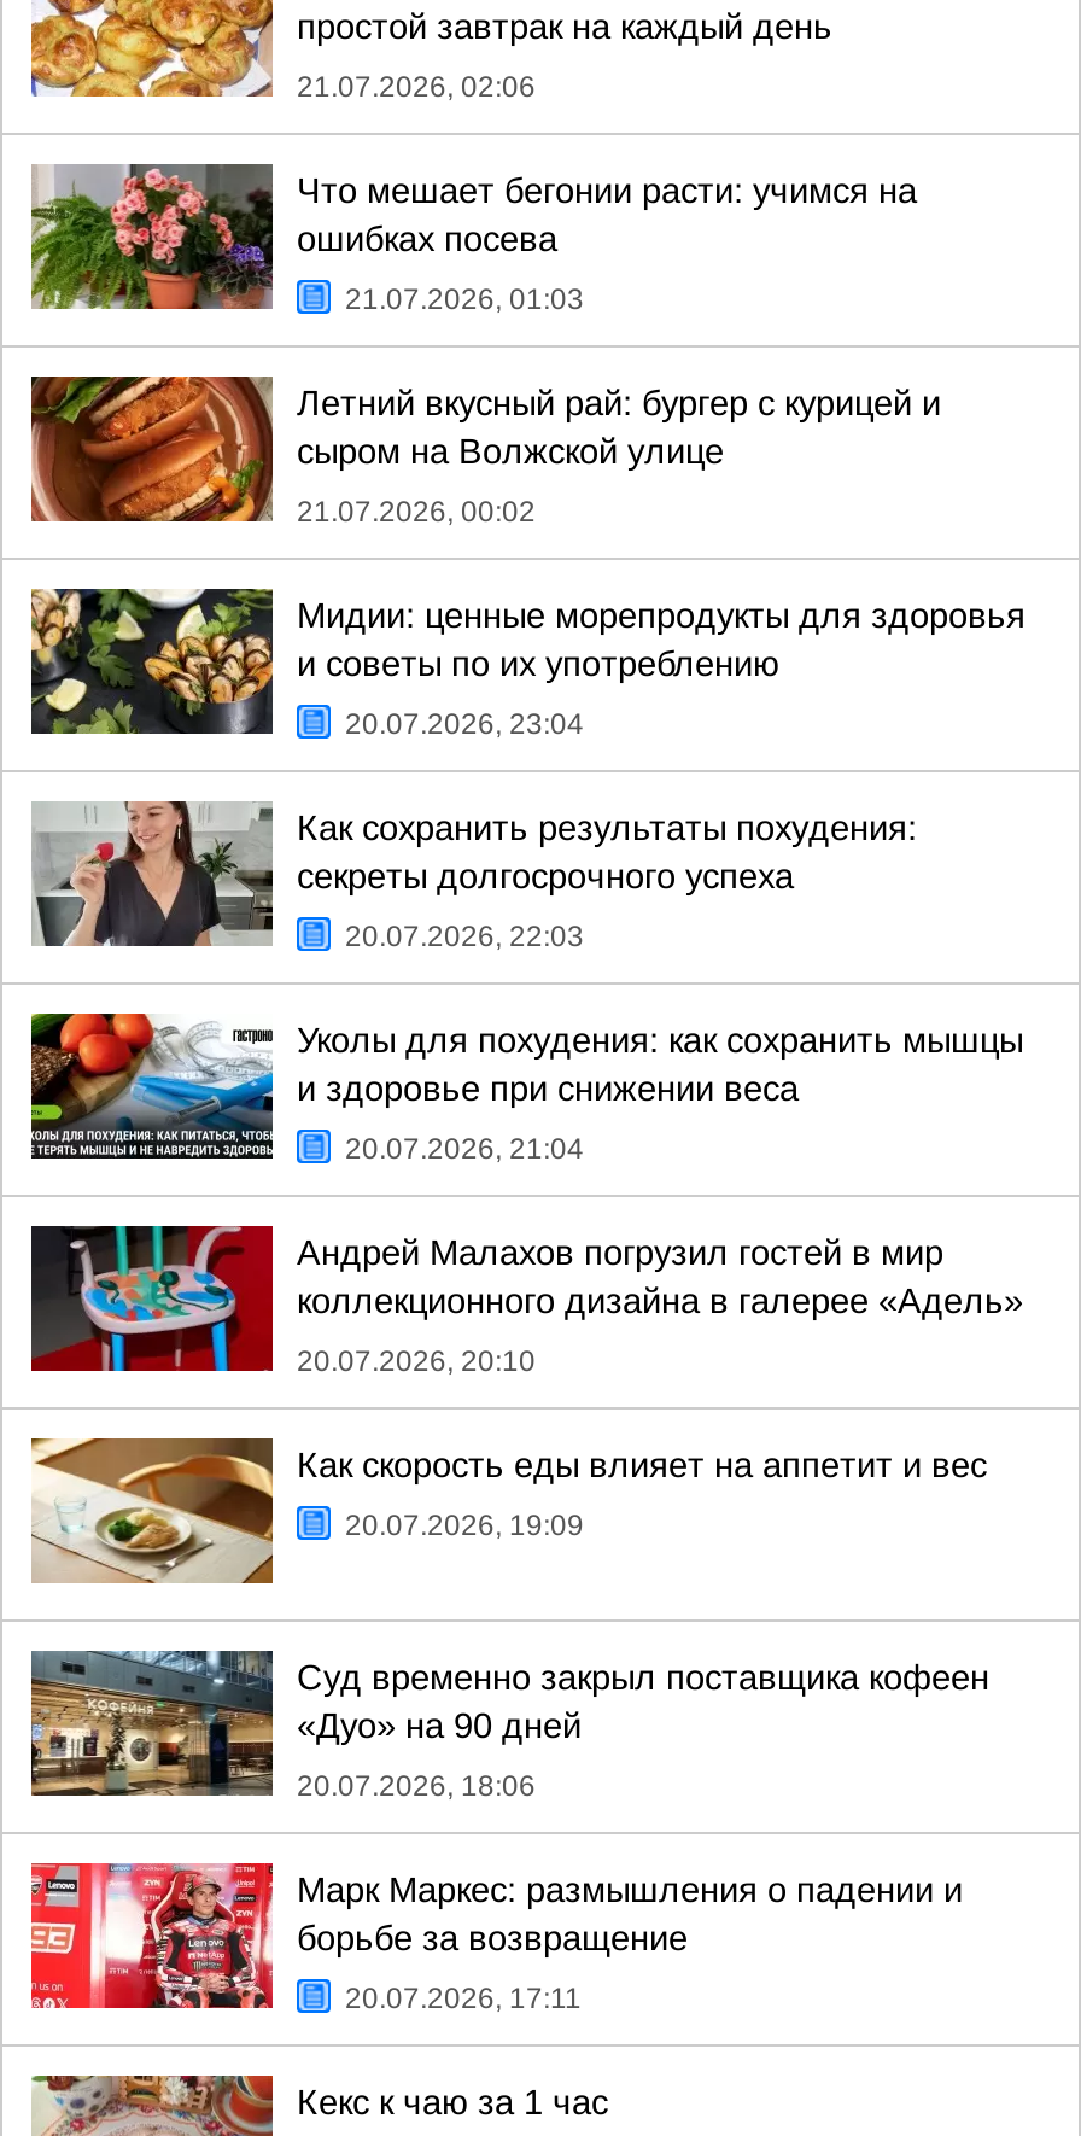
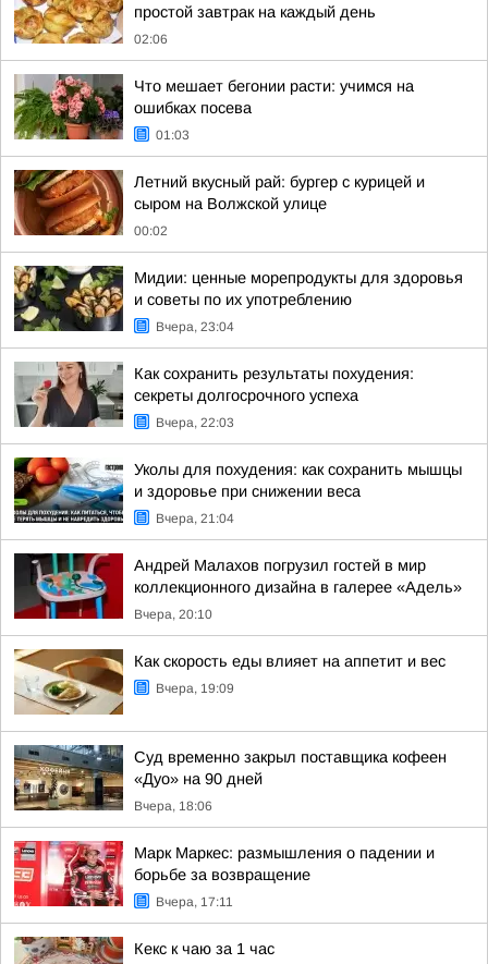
- 21.07.2026, 02:06
+ 02:06

- 21.07.2026, 01:03
+ 01:03

- 21.07.2026, 00:02
+ 00:02

- 20.07.2026, 23:04
+ Вчера, 23:04

- 20.07.2026, 22:03
+ Вчера, 22:03

- 20.07.2026, 21:04
+ Вчера, 21:04

- 20.07.2026, 20:10
+ Вчера, 20:10

- 20.07.2026, 19:09
+ Вчера, 19:09

- 20.07.2026, 18:06
+ Вчера, 18:06

- 20.07.2026, 17:11
+ Вчера, 17:11
